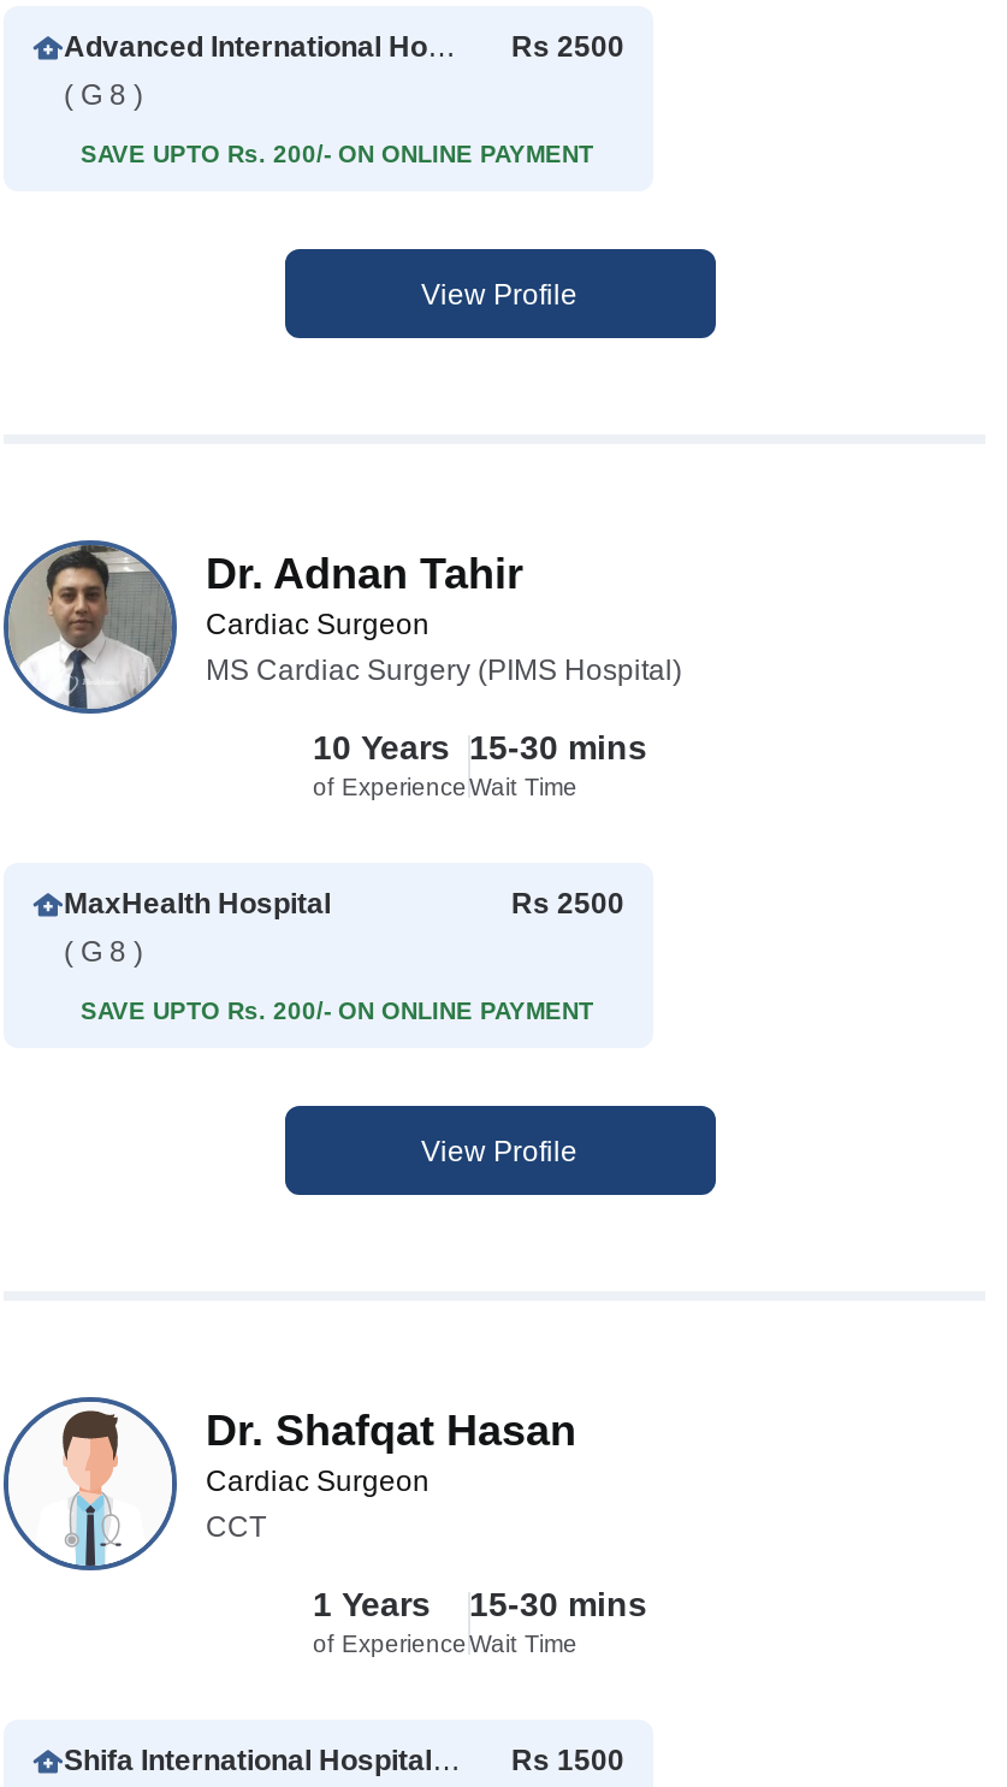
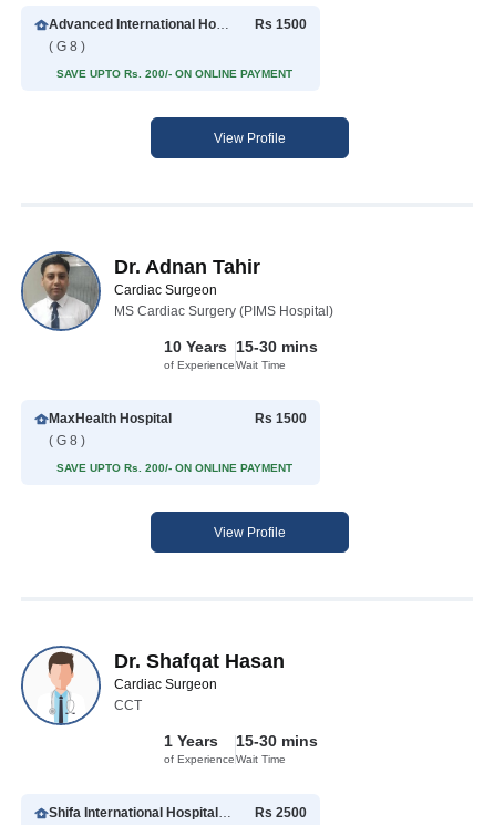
- Rs 2500
+ Rs 1500

- Rs 2500
+ Rs 1500

- Rs 1500
+ Rs 2500
